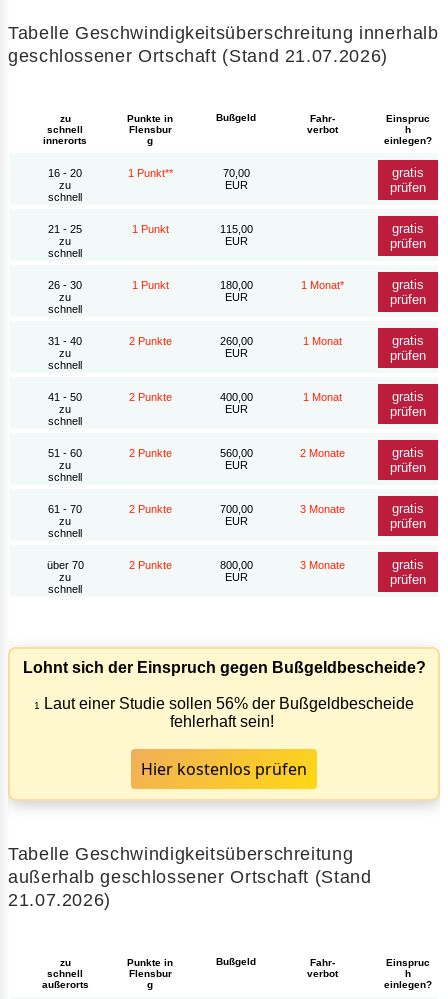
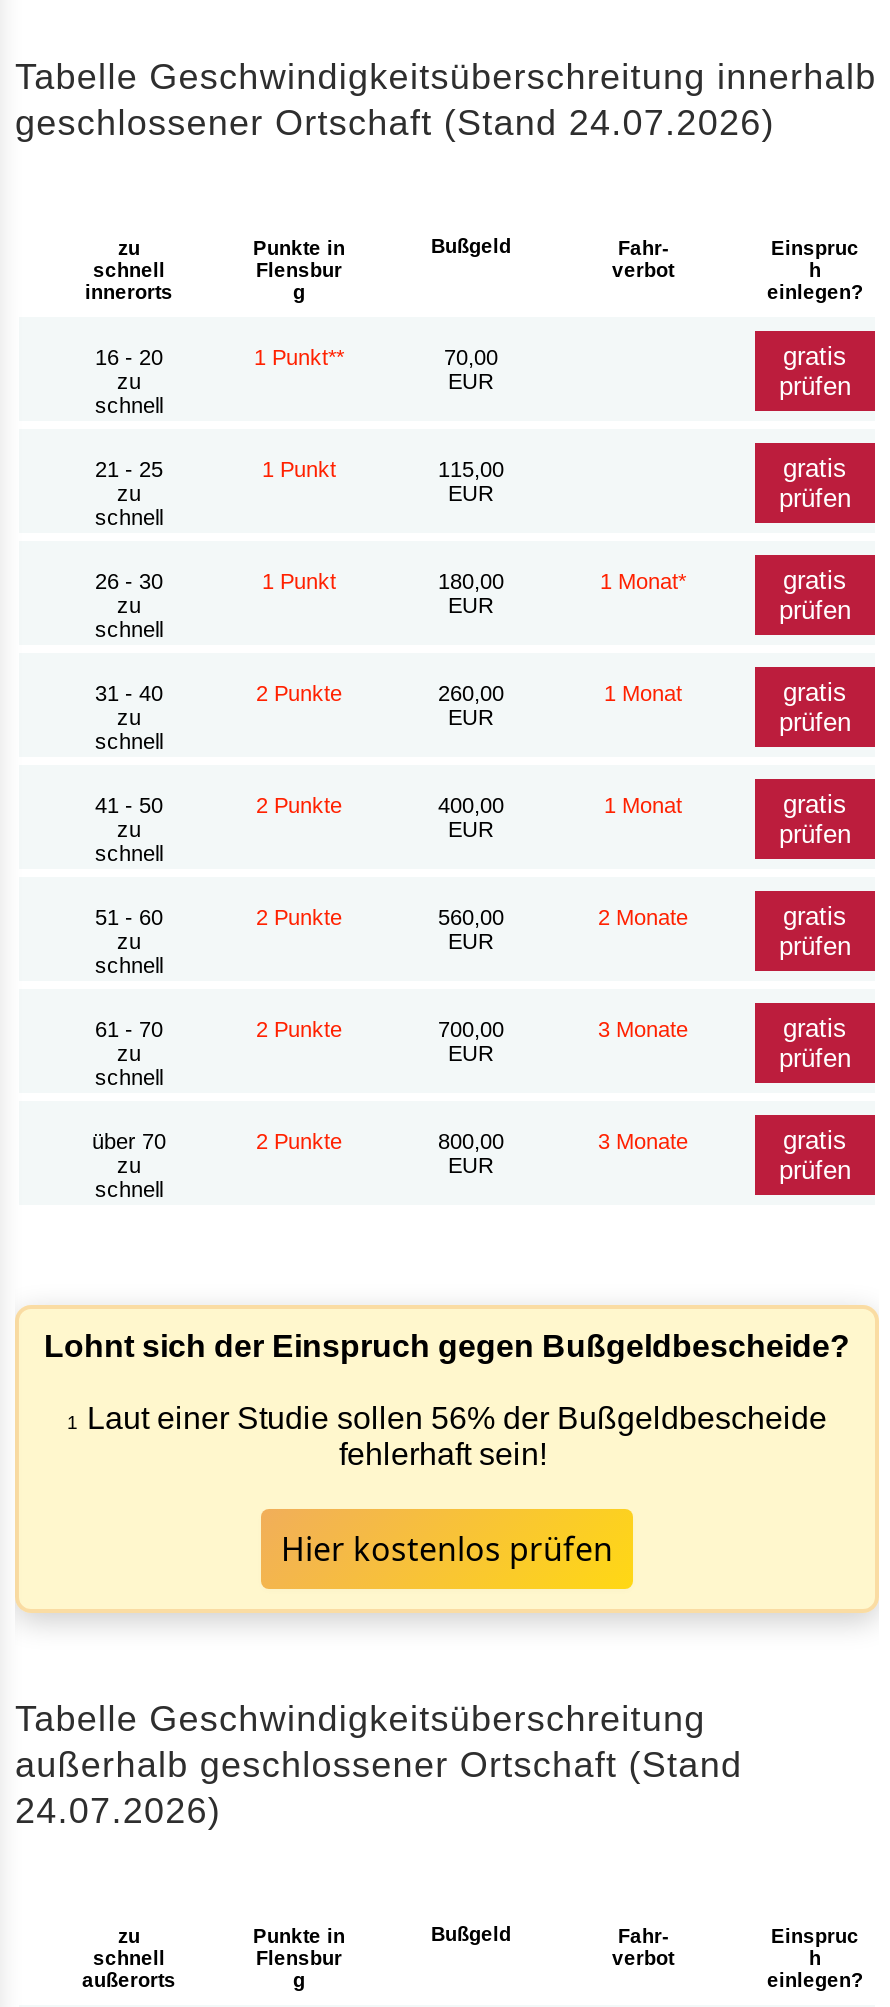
- geschlossener Ortschaft (Stand 21.07.2026)
+ geschlossener Ortschaft (Stand 24.07.2026)

- 21.07.2026)
+ 24.07.2026)
